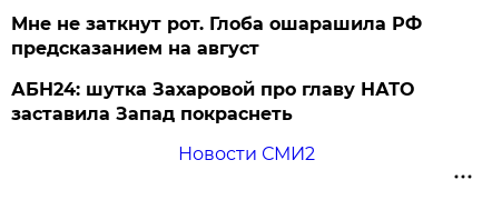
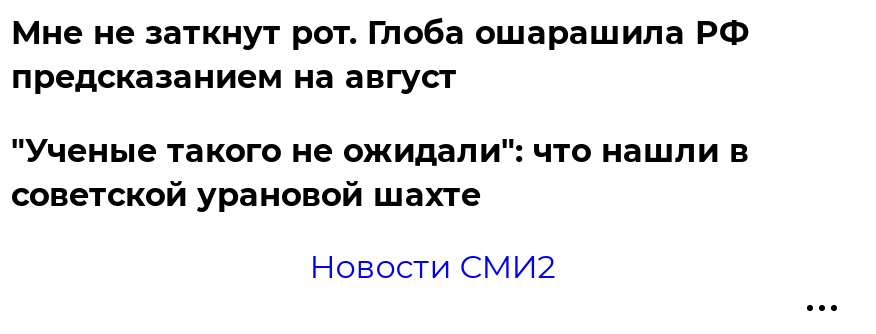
- АБН24: шутка Захаровой про главу НАТО
- заставила Запад покраснеть
+ "Ученые такого не ожидали": что нашли в
+ советской урановой шахте
